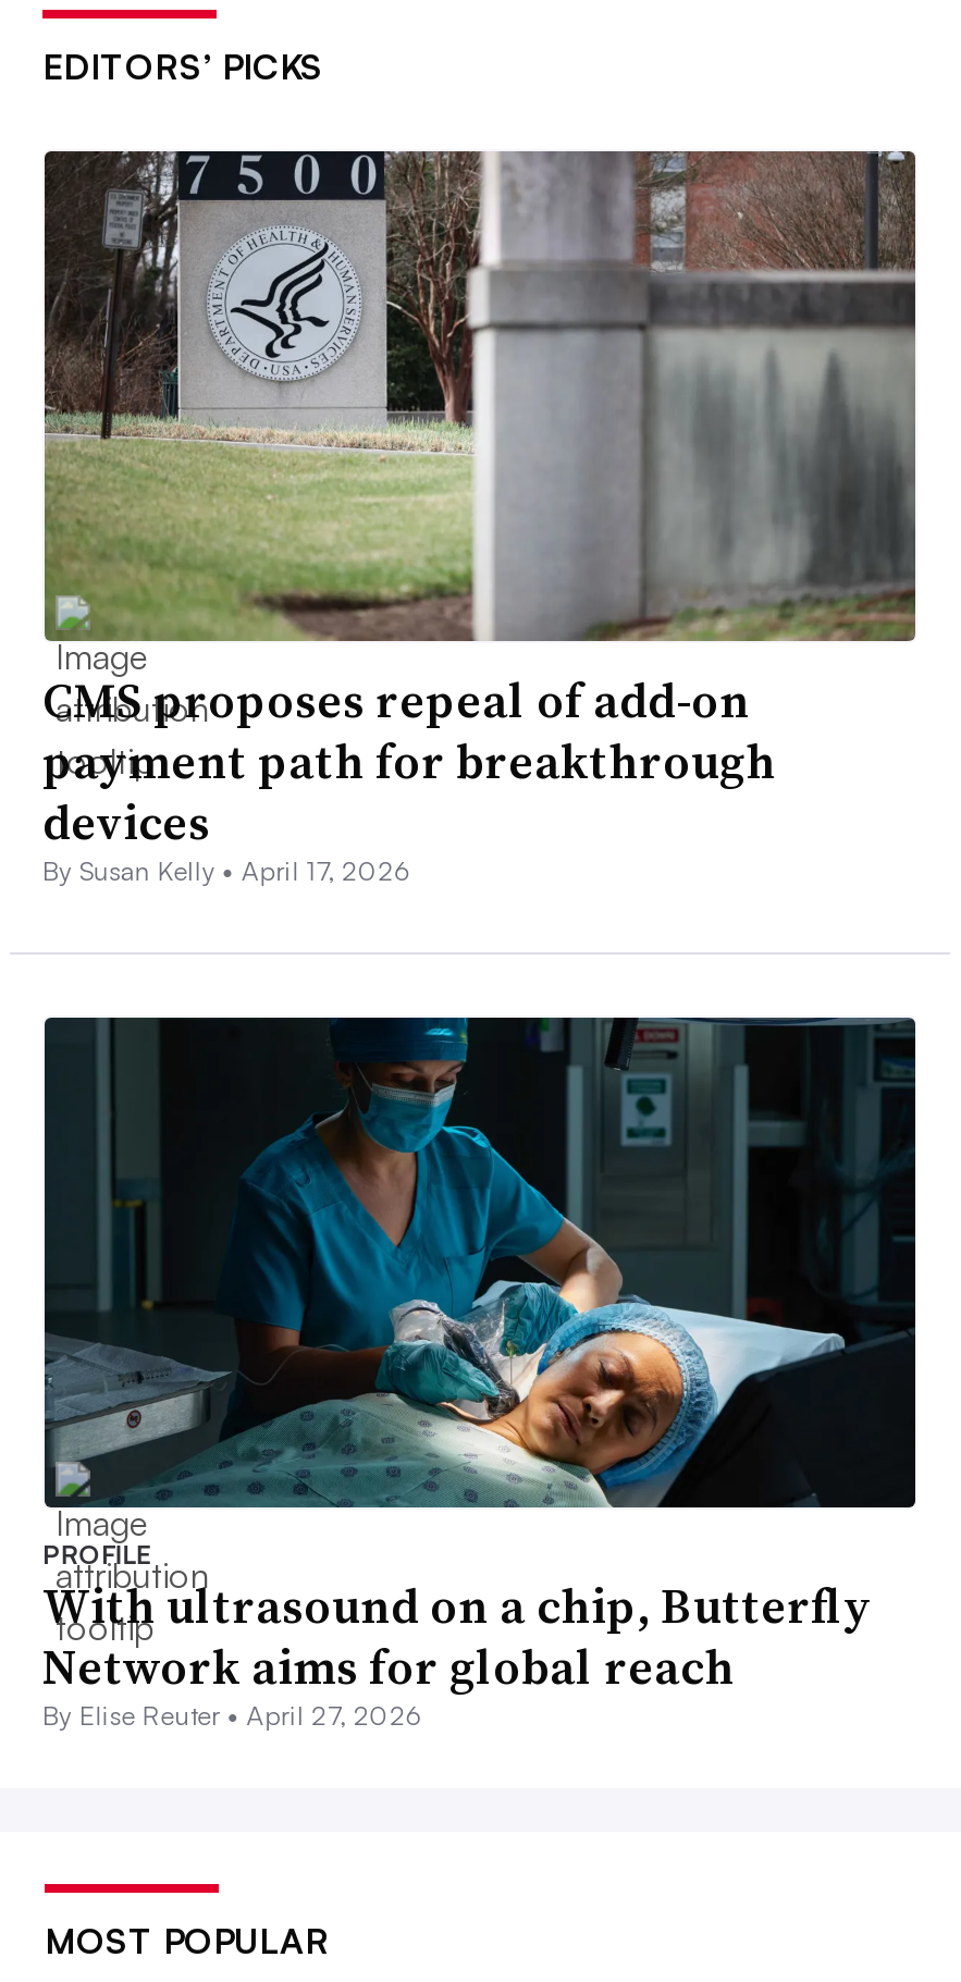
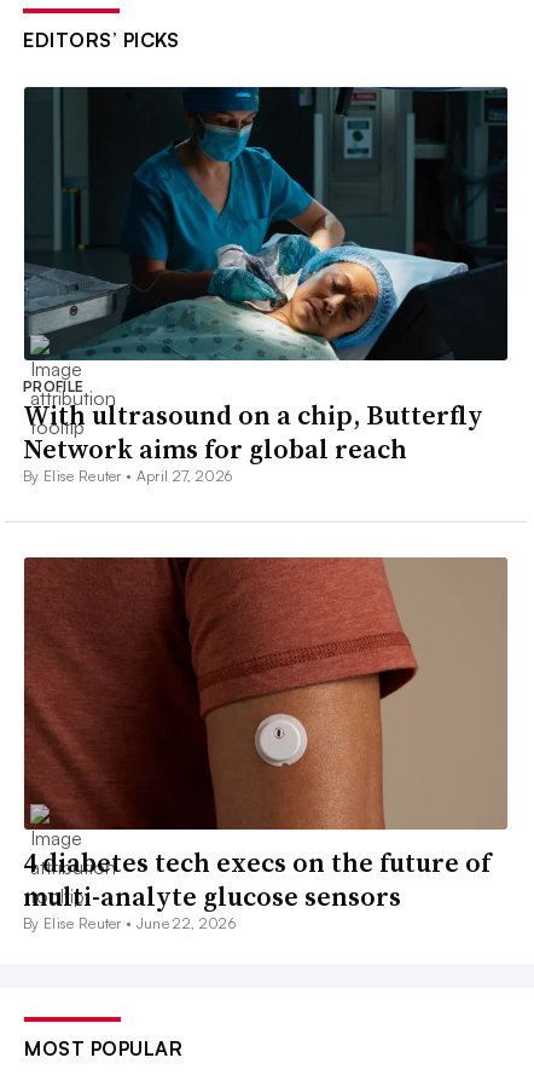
- [image]
- CMS proposes repeal of add-on
- payment path for breakthrough
- devices
- By Susan Kelly • April 17, 2026

moved up: [image] | PROFILE | With ultrasound on a chip, Butterfly | Network aims for global reach | By Elise Reuter • April 27, 2026

+ [image]
+ 4 diabetes tech execs on the future of
+ multi-analyte glucose sensors
+ By Elise Reuter • June 22, 2026
